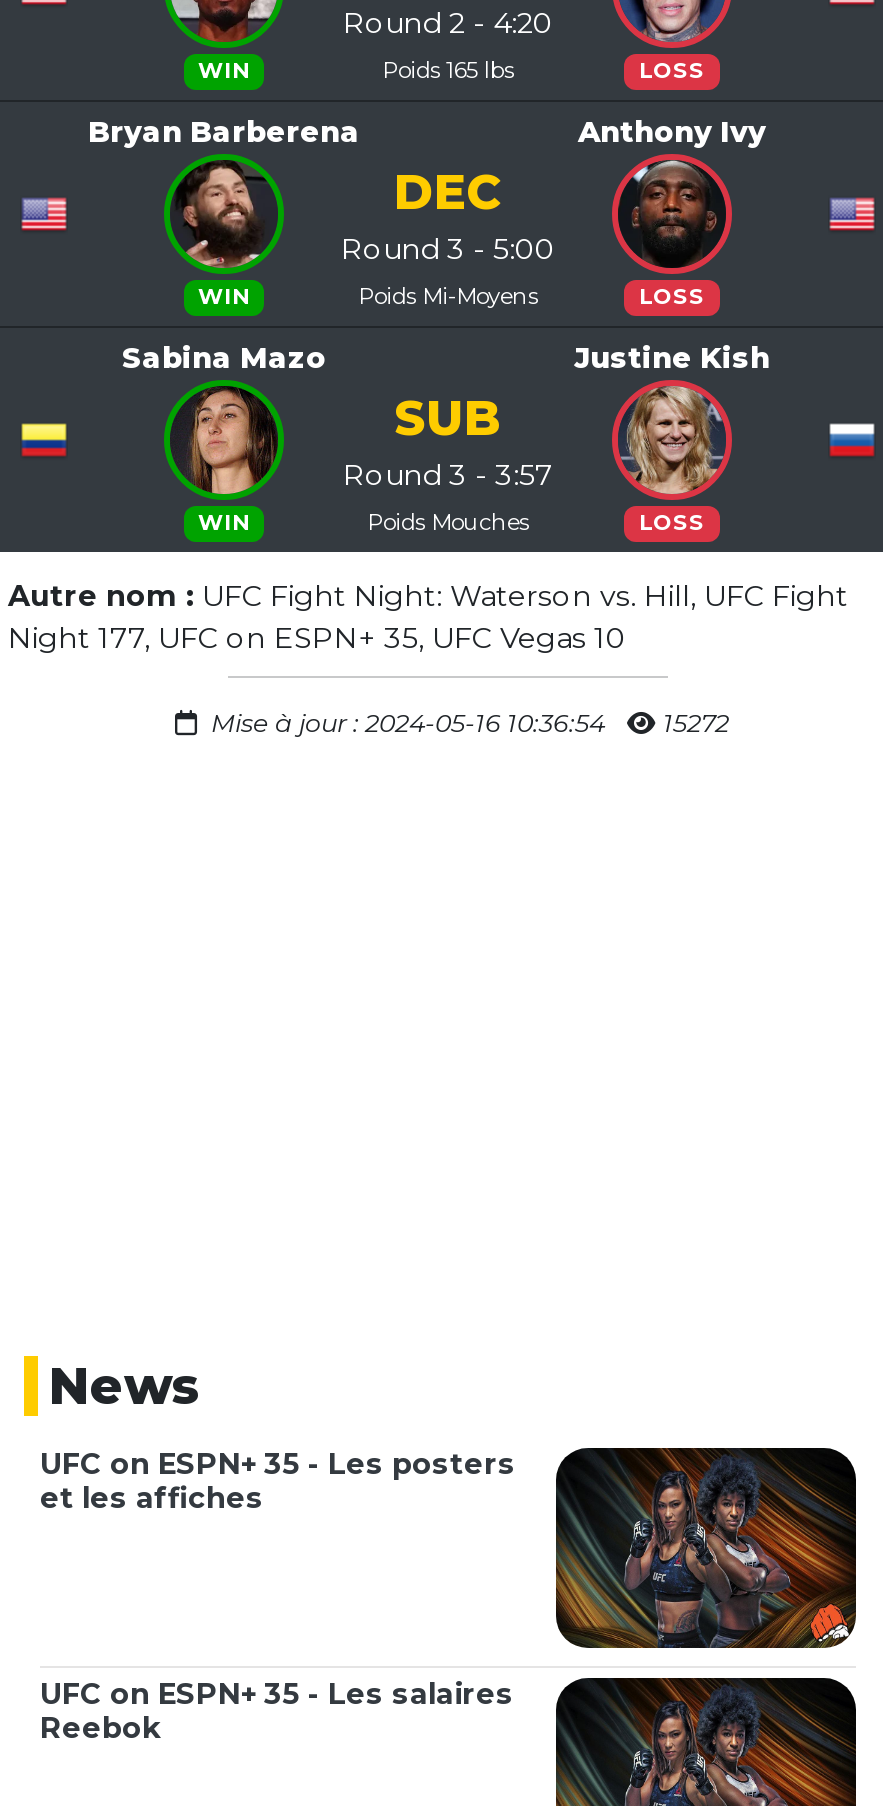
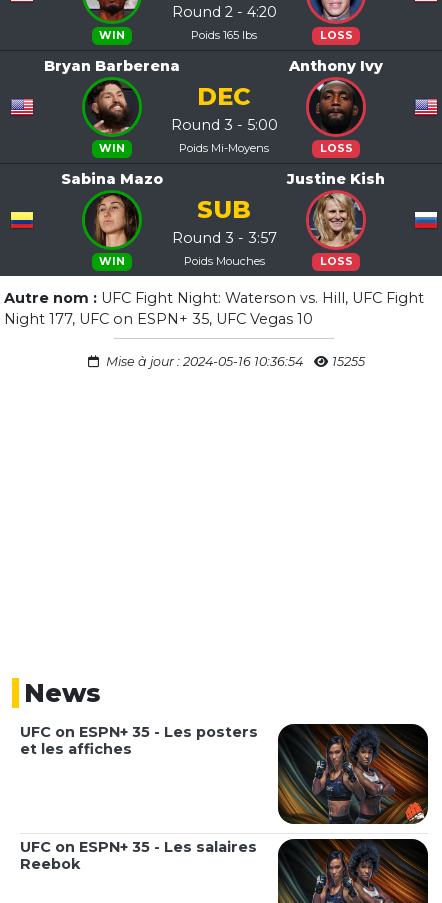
- Mise à jour : 2024-05-16 10:36:54 15272
+ Mise à jour : 2024-05-16 10:36:54 15255
